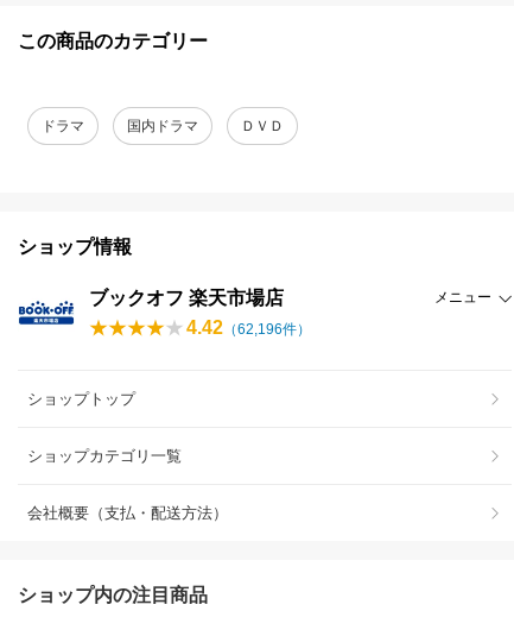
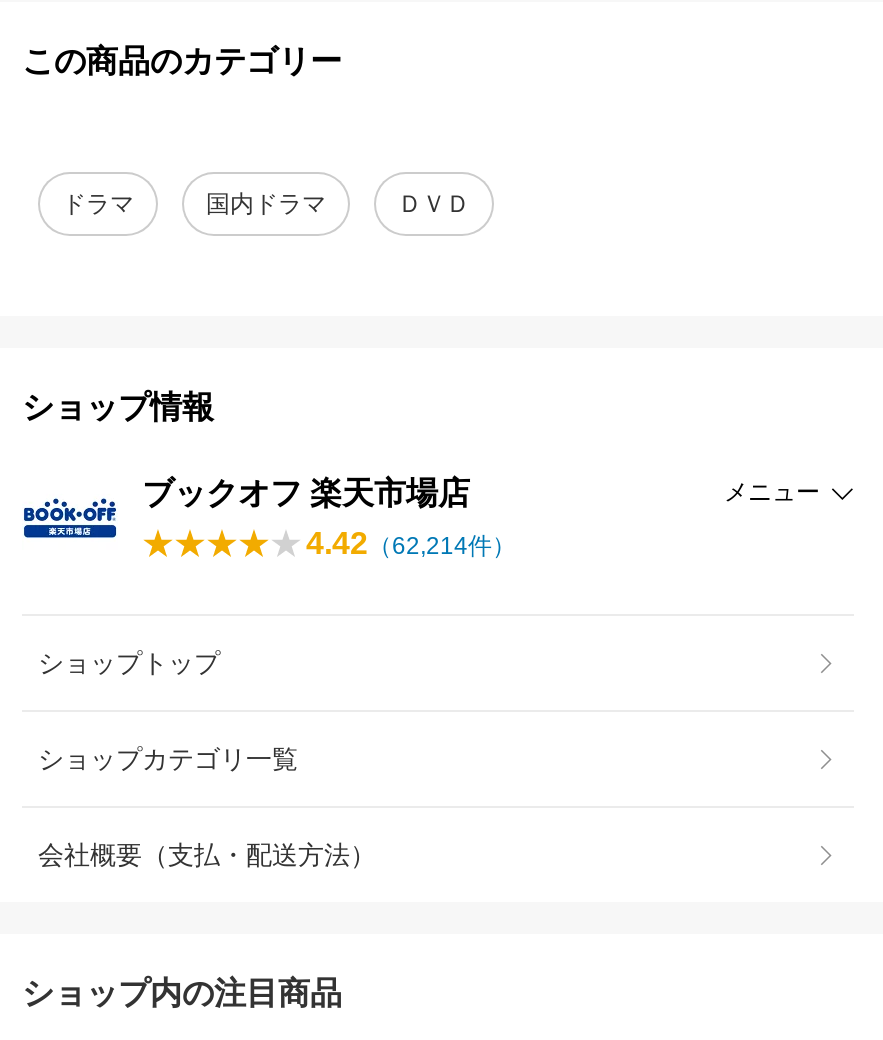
- 4.42（62,196件）
+ 4.42（62,214件）
